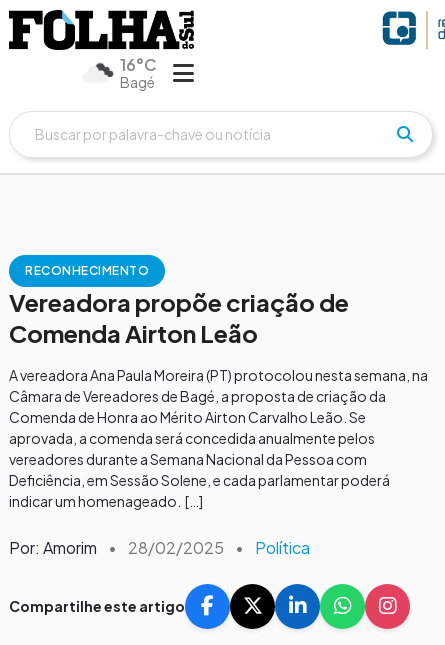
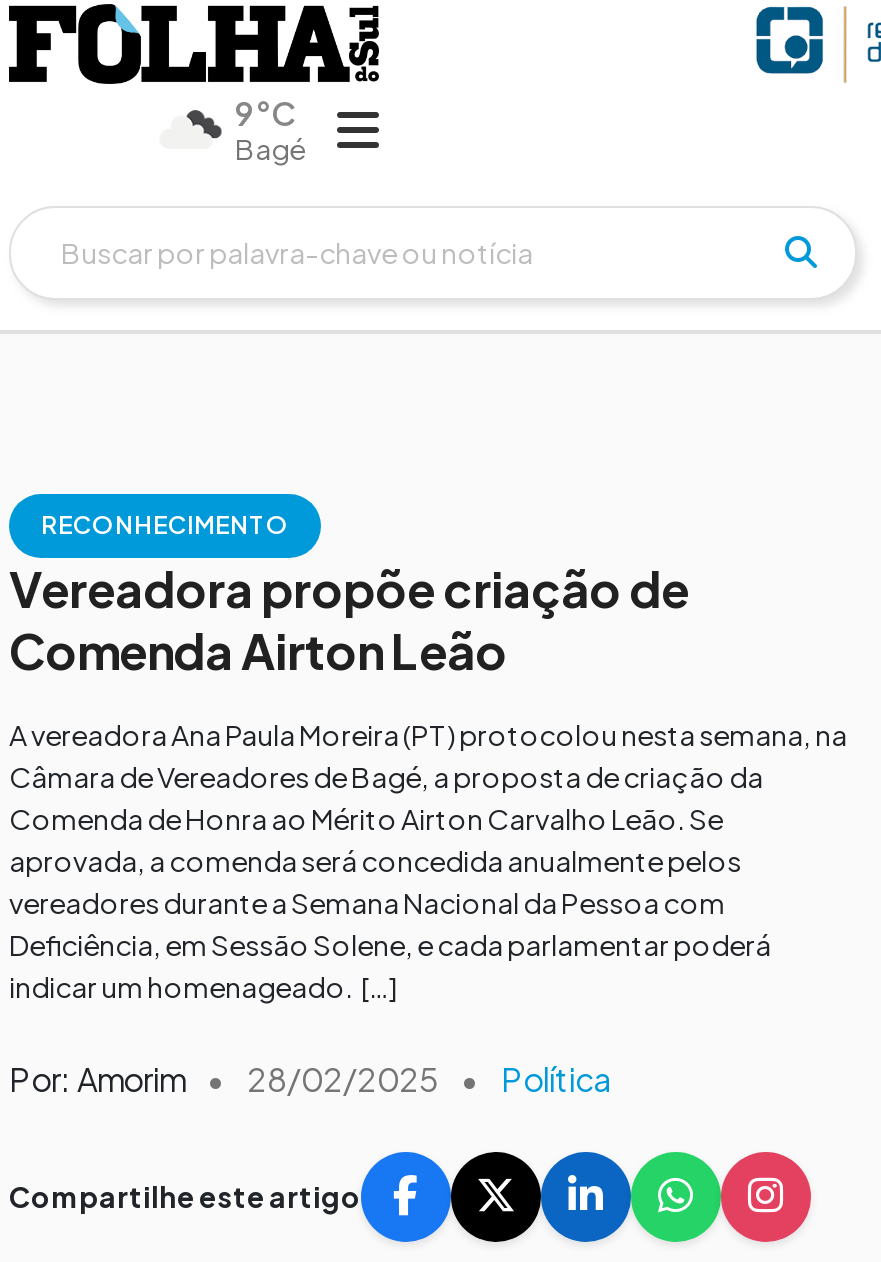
- 16°C
+ 9°C
